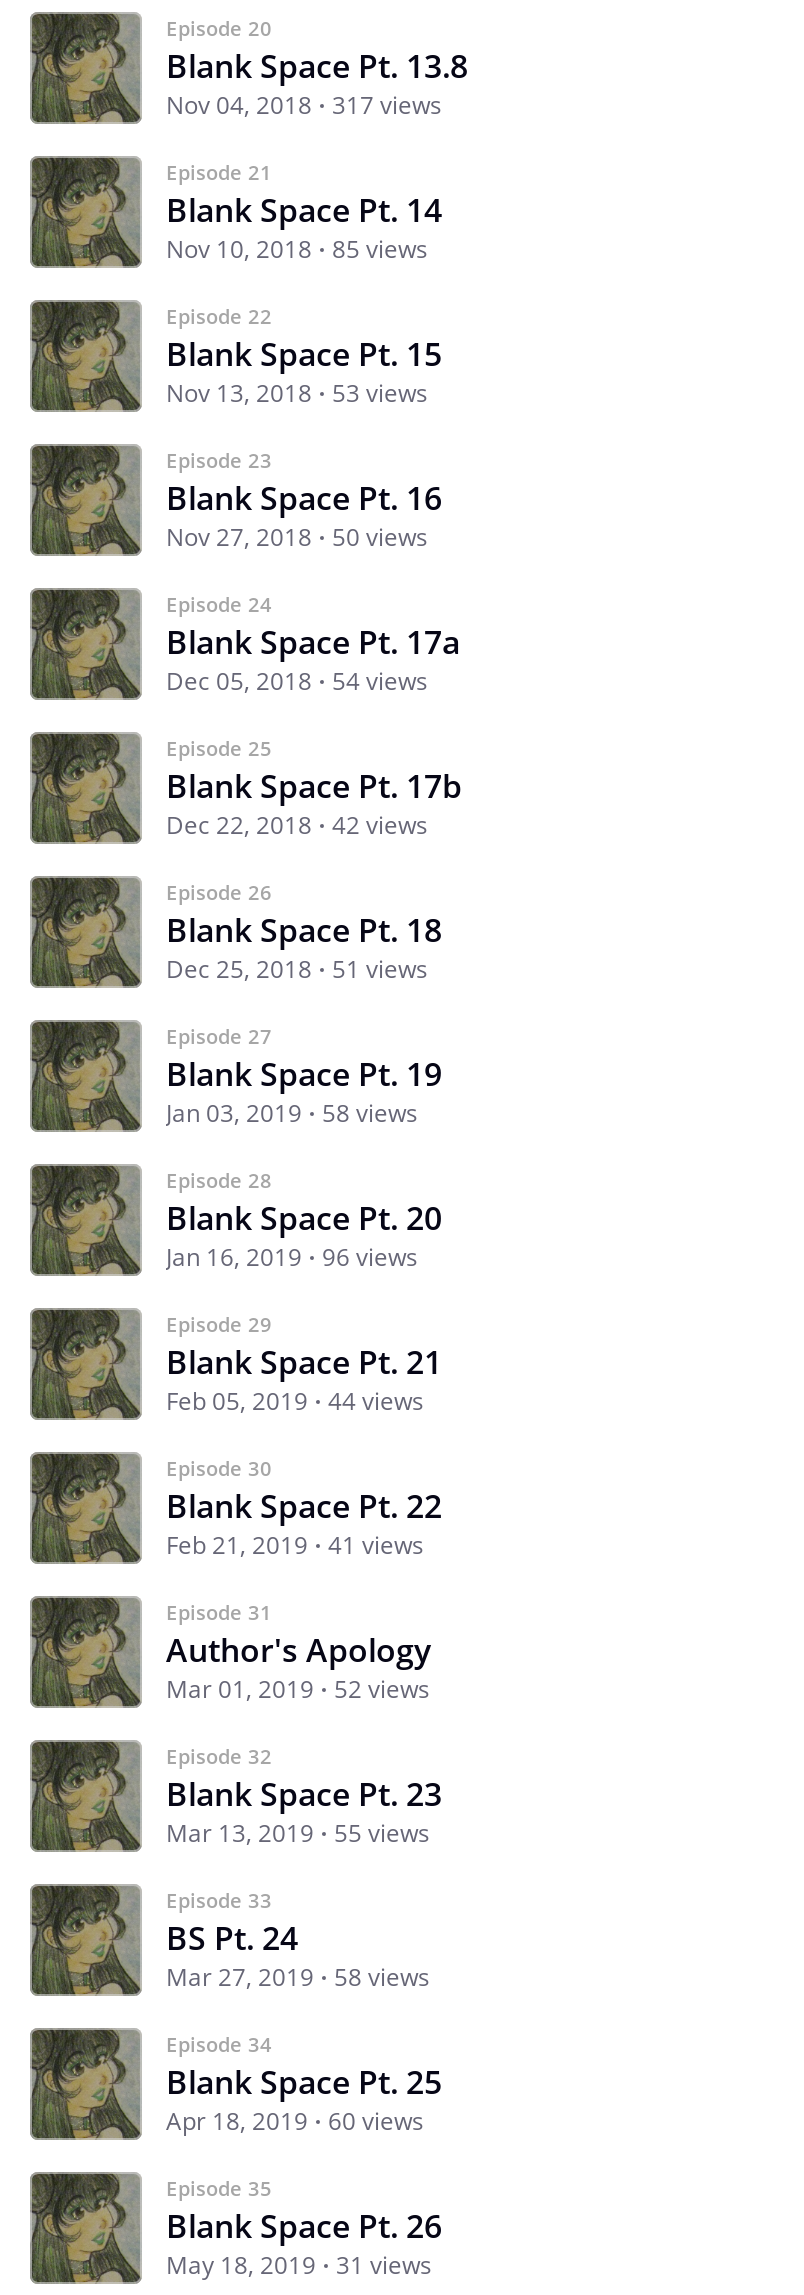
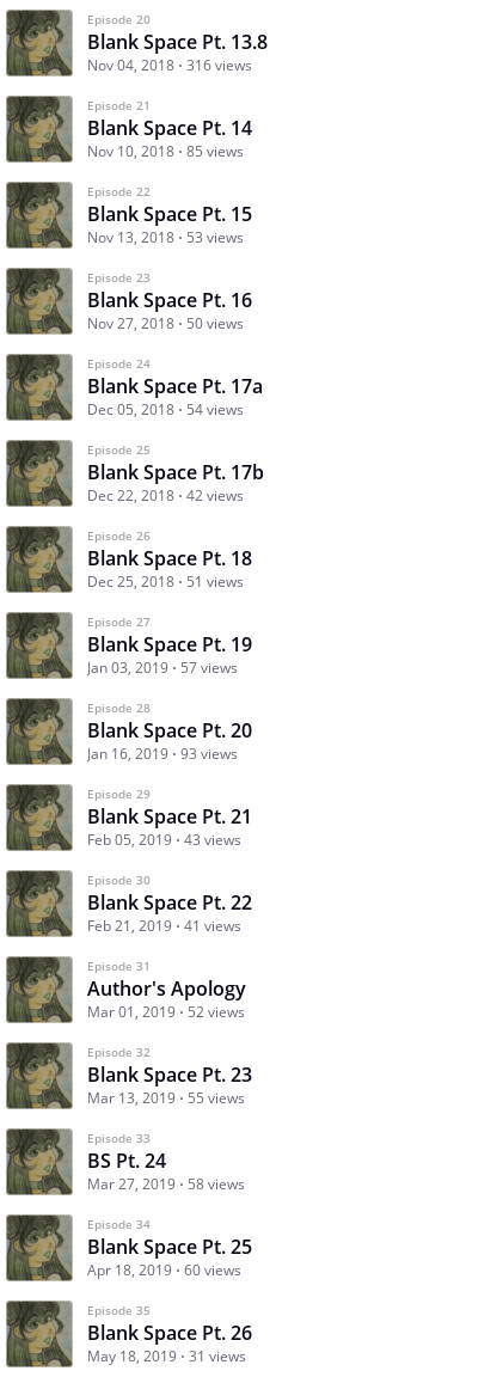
- Nov 04, 2018 317 views
+ Nov 04, 2018 316 views

- Jan 03, 2019 58 views
+ Jan 03, 2019 57 views

- Jan 16, 2019 96 views
+ Jan 16, 2019 93 views

- Feb 05, 2019 44 views
+ Feb 05, 2019 43 views
